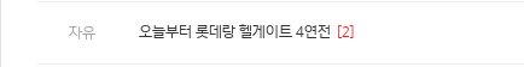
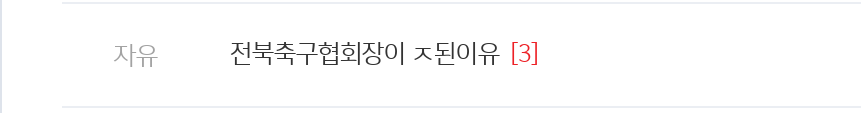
- 오늘부터 롯데랑 헬게이트 4연전 [2]
+ 전북축구협회장이 ㅈ된이유 [3]
